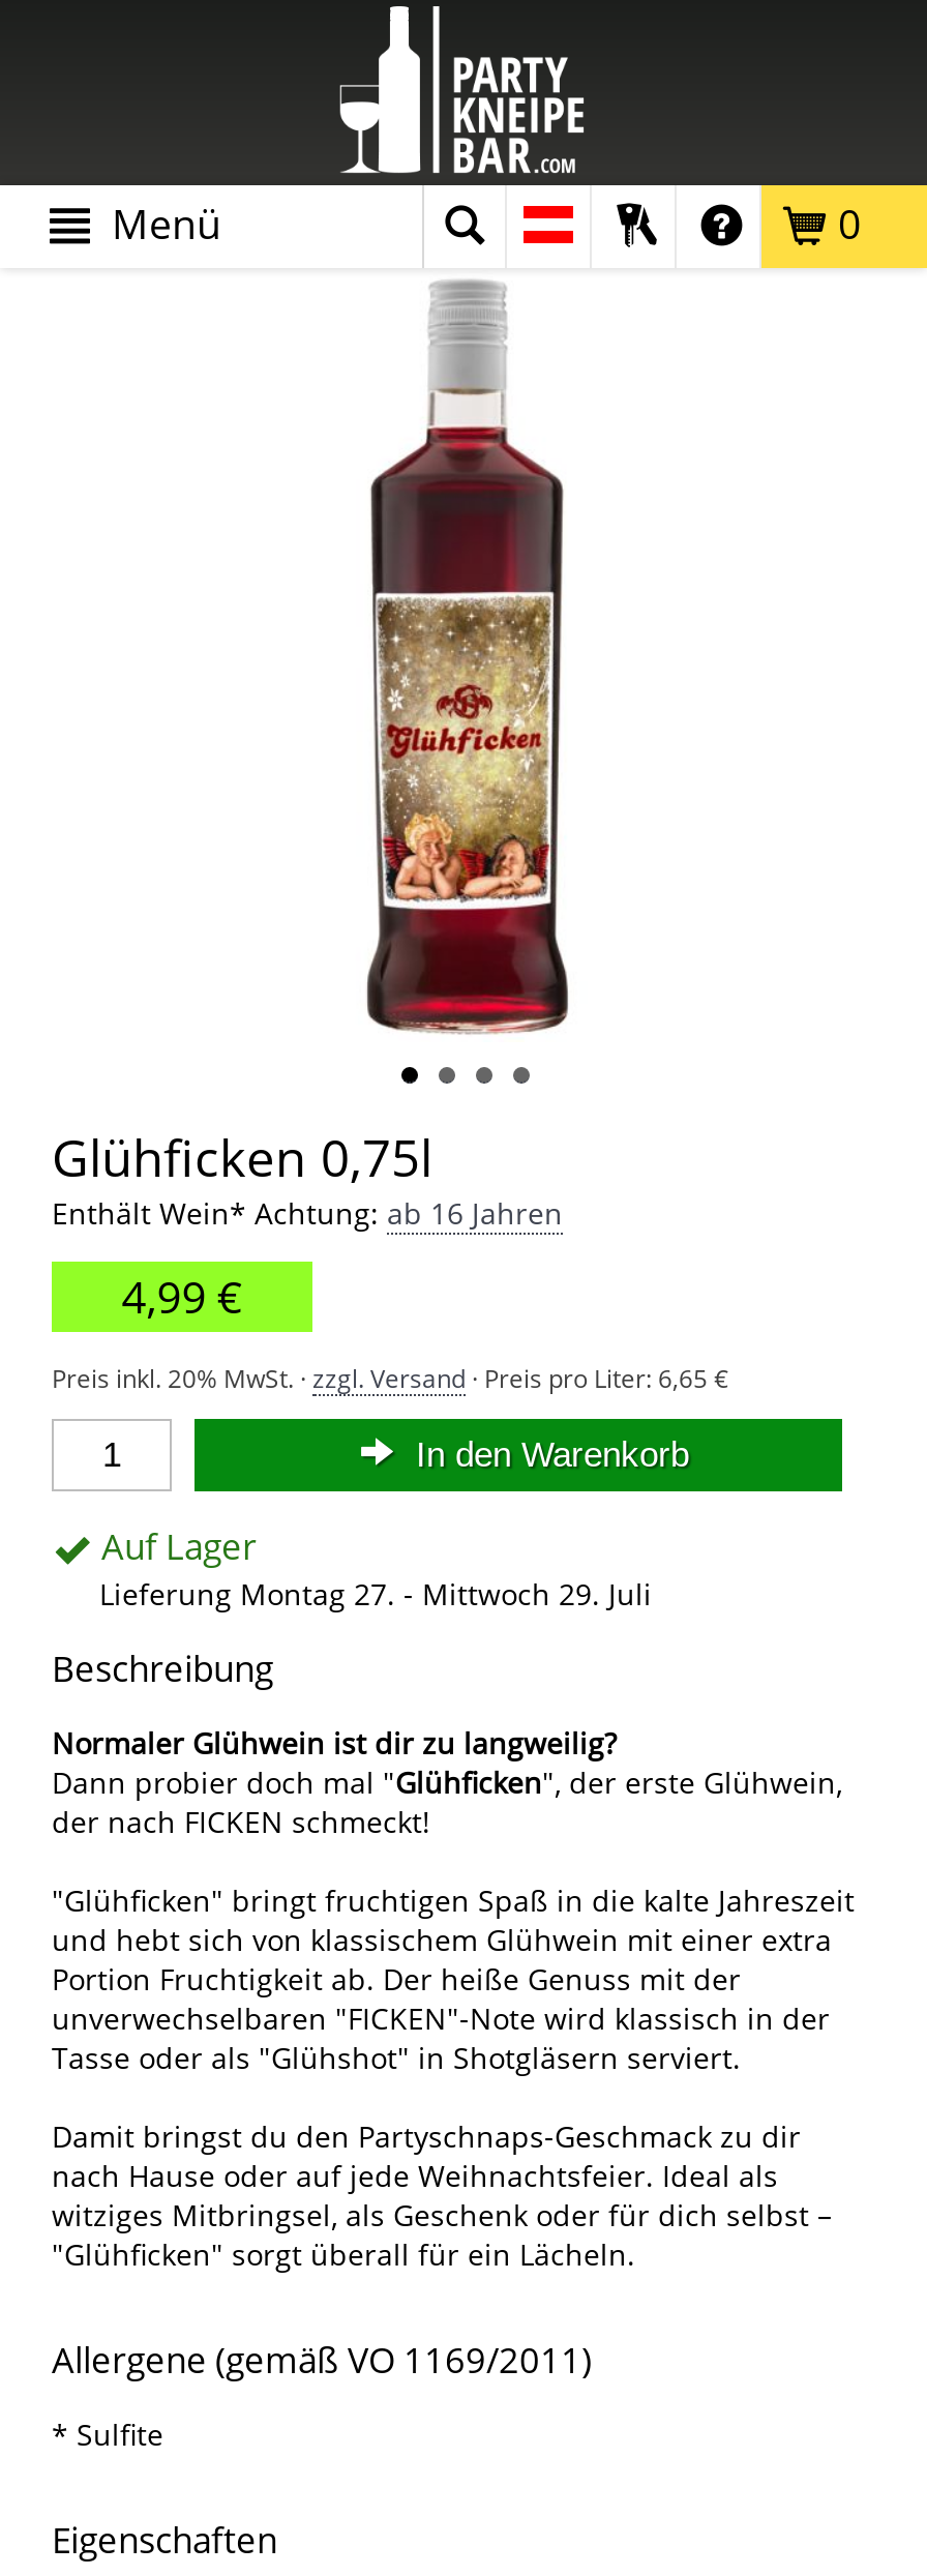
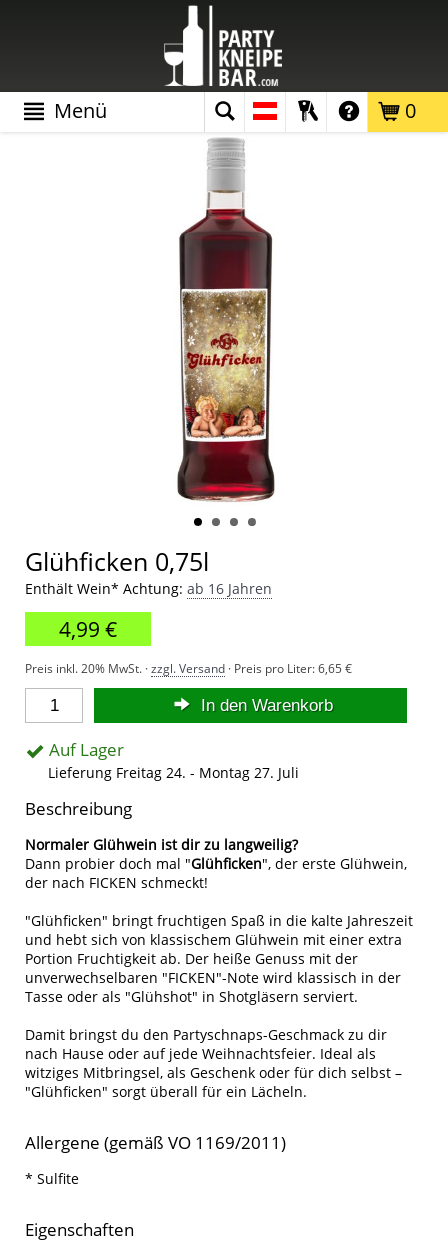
- Lieferung Montag 27. - Mittwoch 29. Juli
+ Lieferung Freitag 24. - Montag 27. Juli
